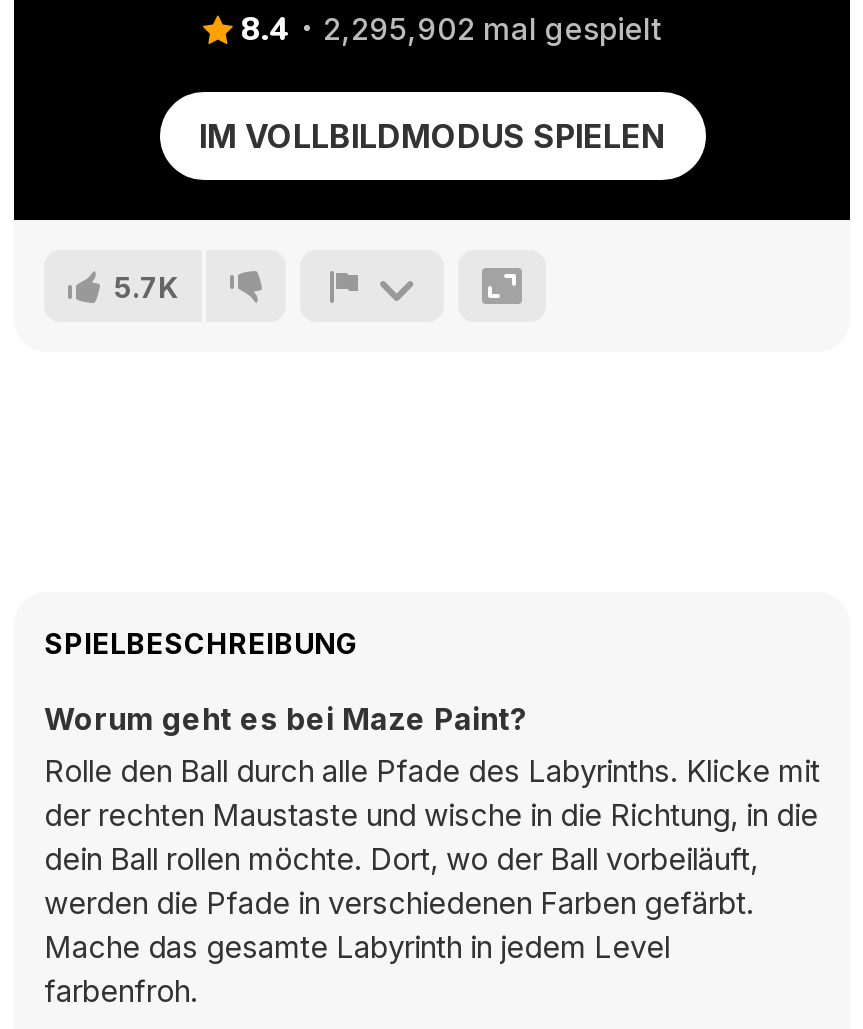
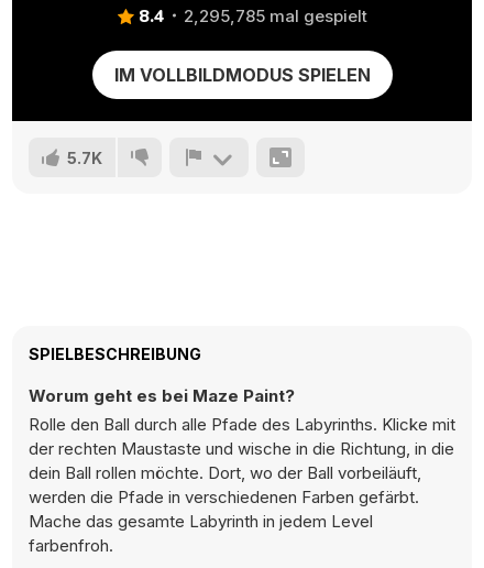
- 8.4 2,295,902 mal gespielt
+ 8.4 2,295,785 mal gespielt
